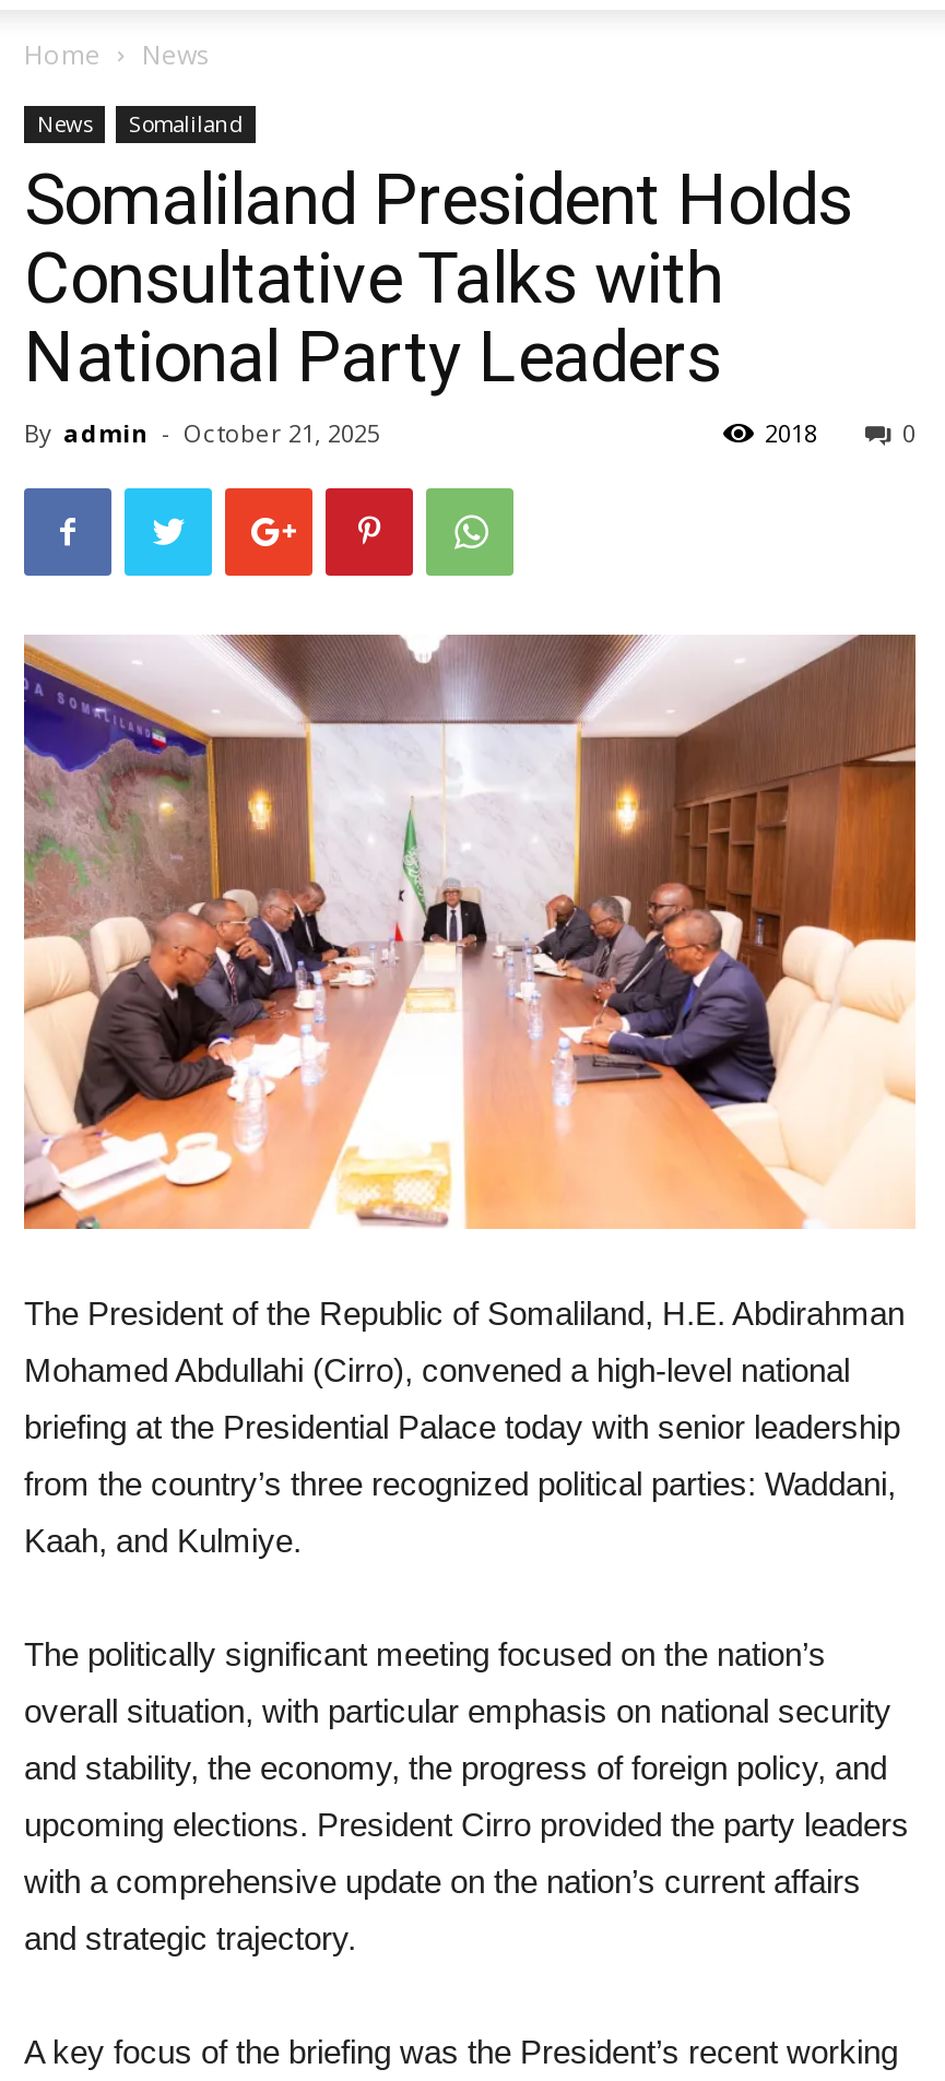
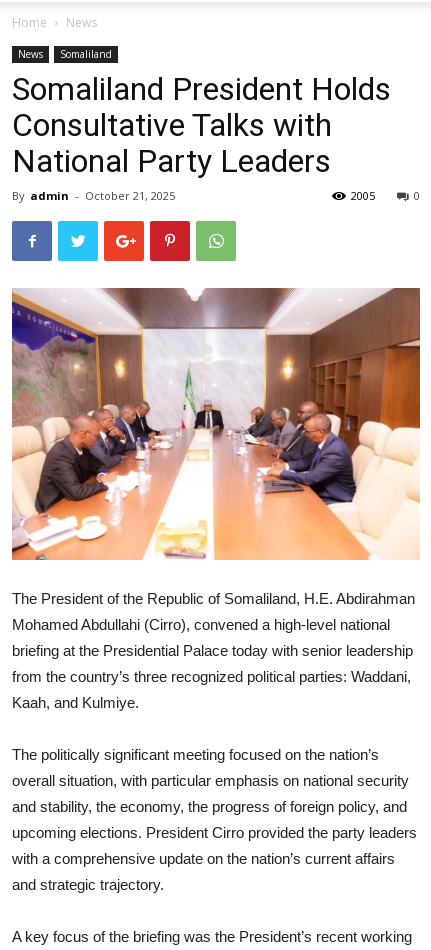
- 2018
+ 2005
